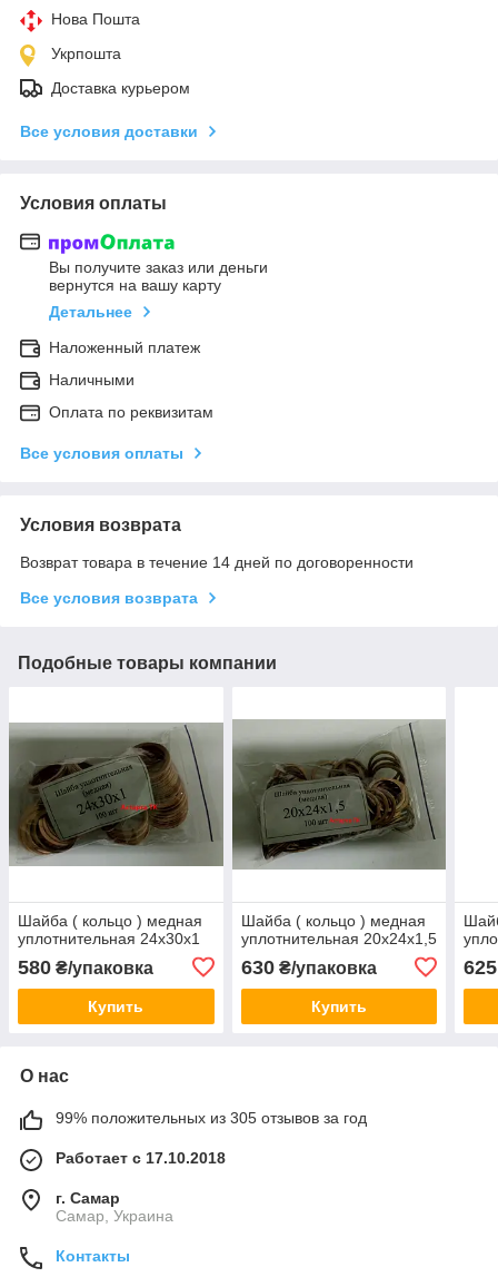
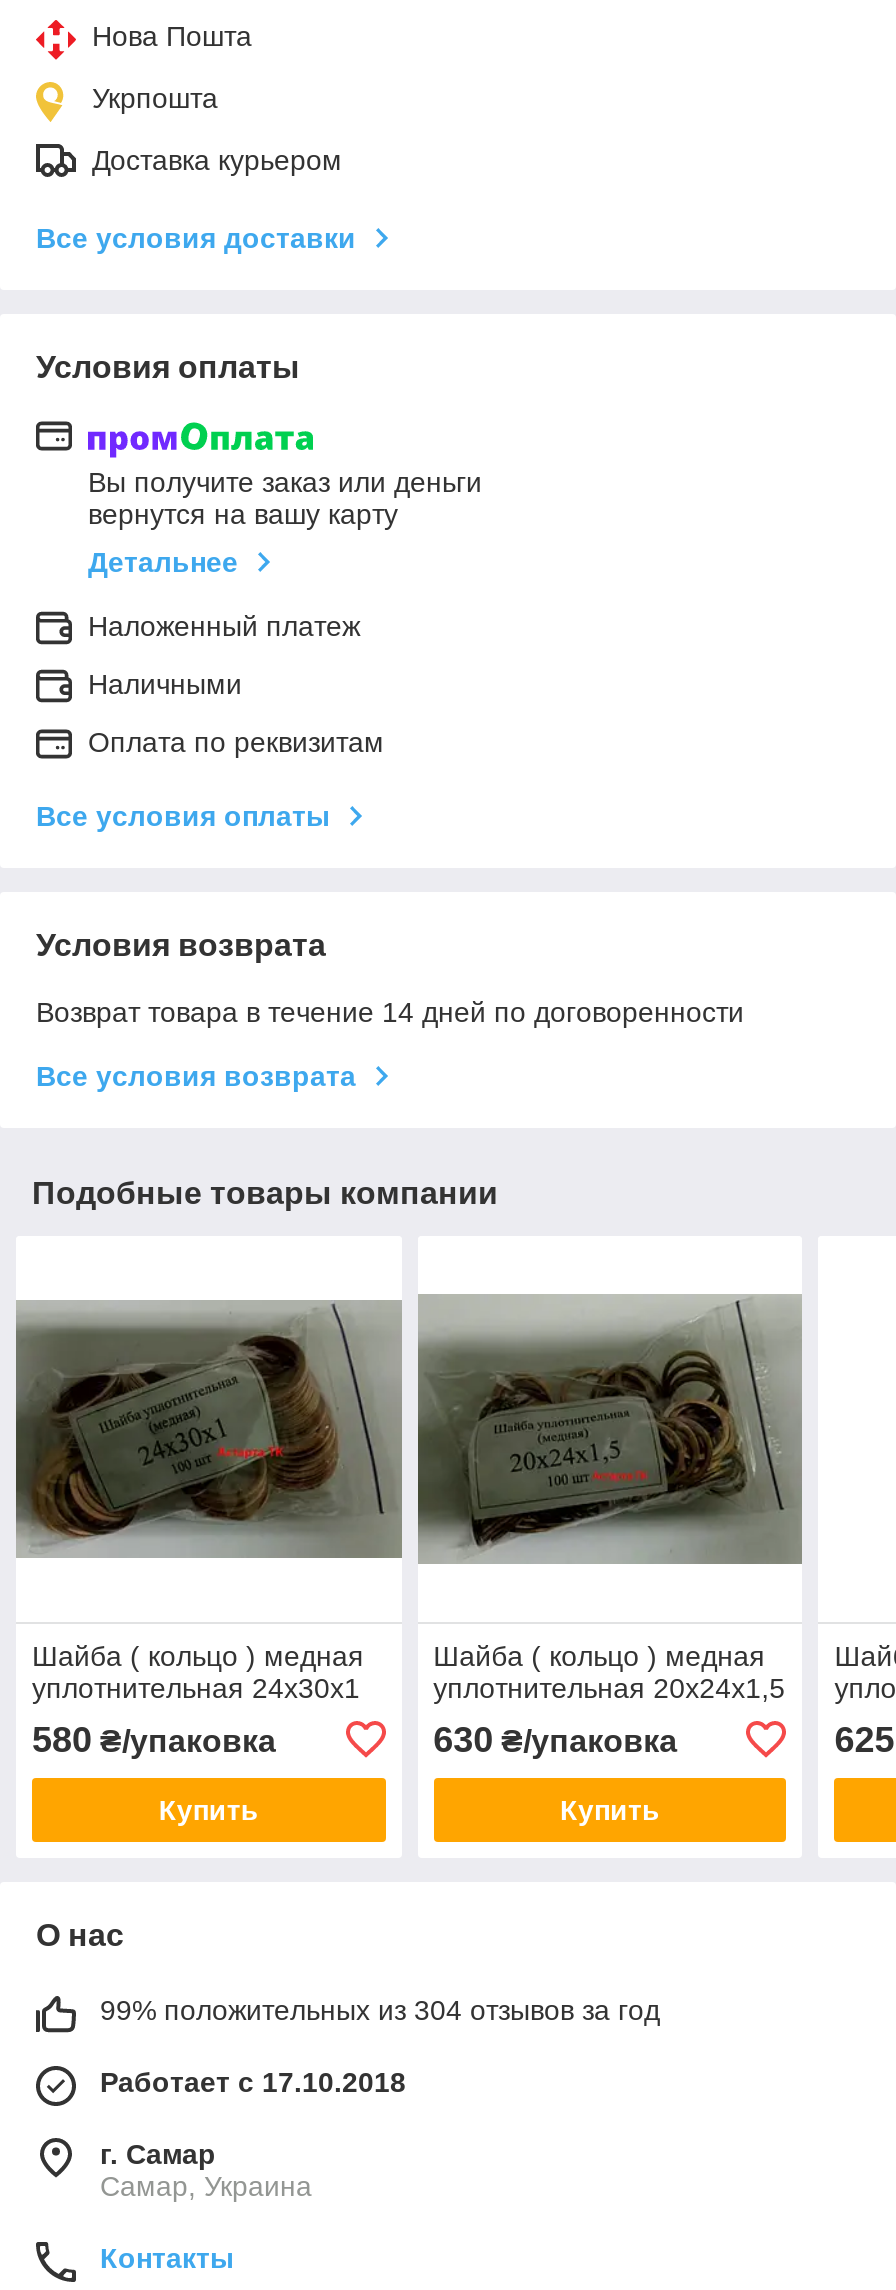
- 99% положительных из 305 отзывов за год
+ 99% положительных из 304 отзывов за год
